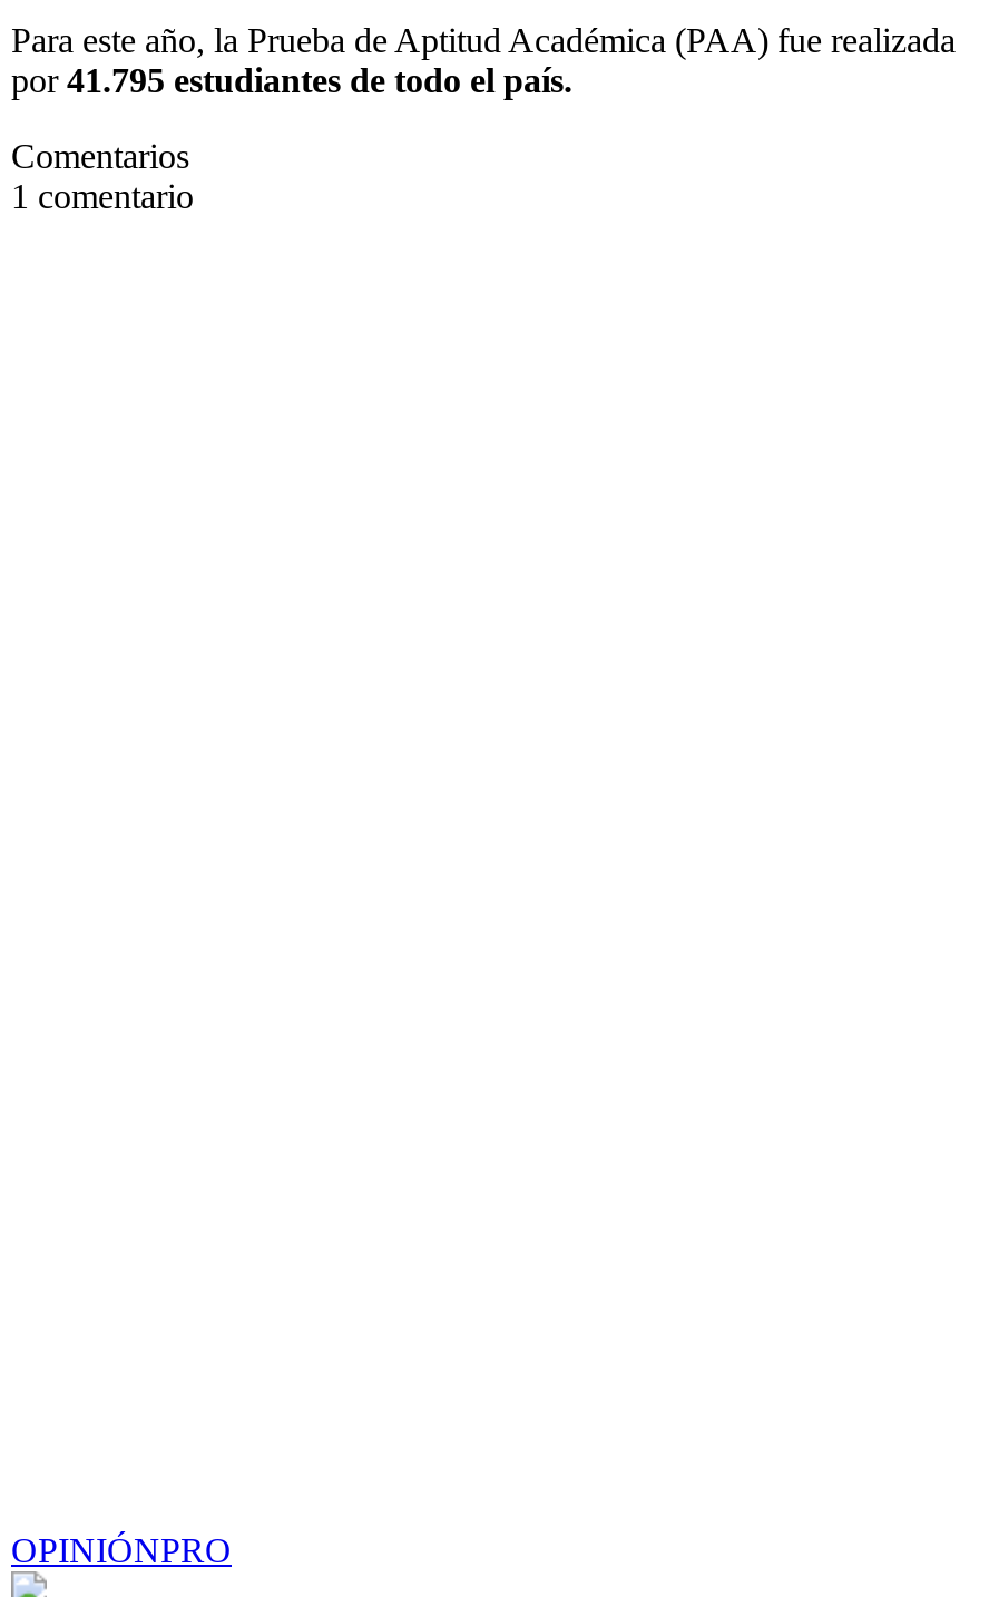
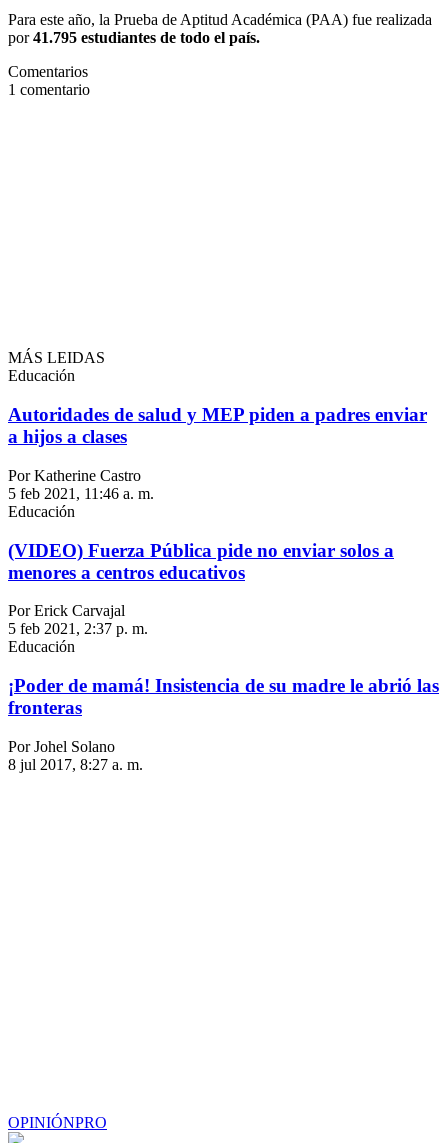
+ MÁS LEIDAS
+ Educación
+ Autoridades de salud y MEP piden a padres enviar
+ a hijos a clases
+ Por Katherine Castro
+ 5 feb 2021, 11:46 a. m.
+ Educación
+ (VIDEO) Fuerza Pública pide no enviar solos a
+ menores a centros educativos
+ Por Erick Carvajal
+ 5 feb 2021, 2:37 p. m.
+ Educación
+ ¡Poder de mamá! Insistencia de su madre le abrió las
+ fronteras
+ Por Johel Solano
+ 8 jul 2017, 8:27 a. m.
